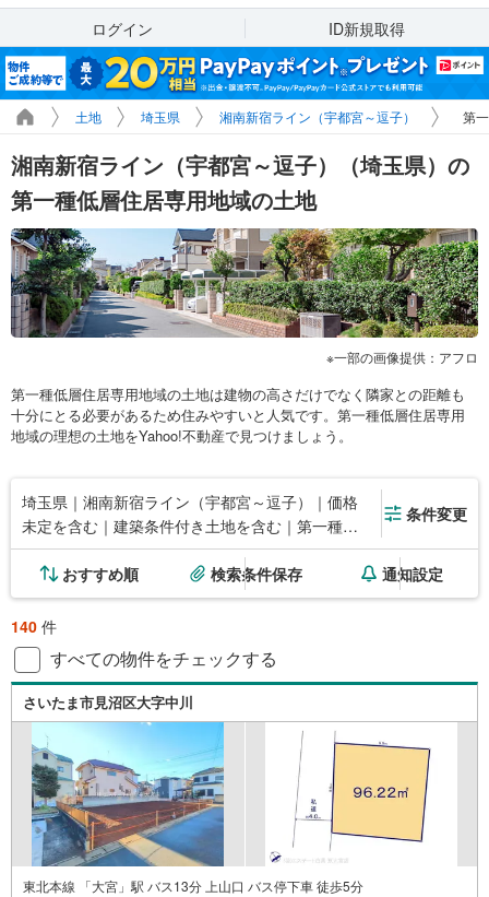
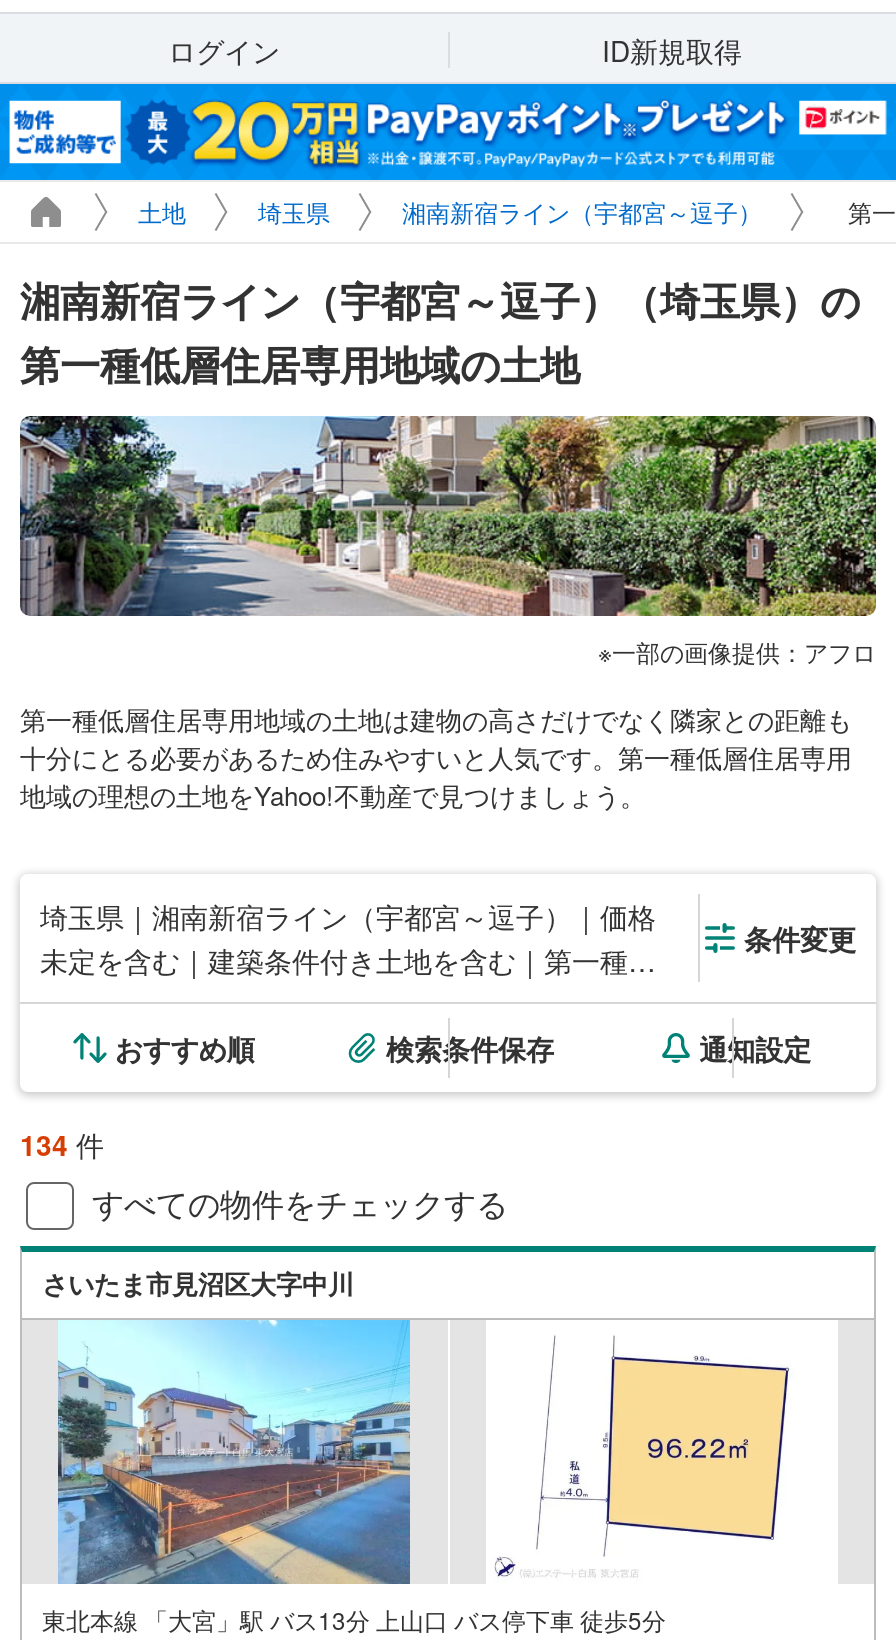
- 140件
+ 134件
